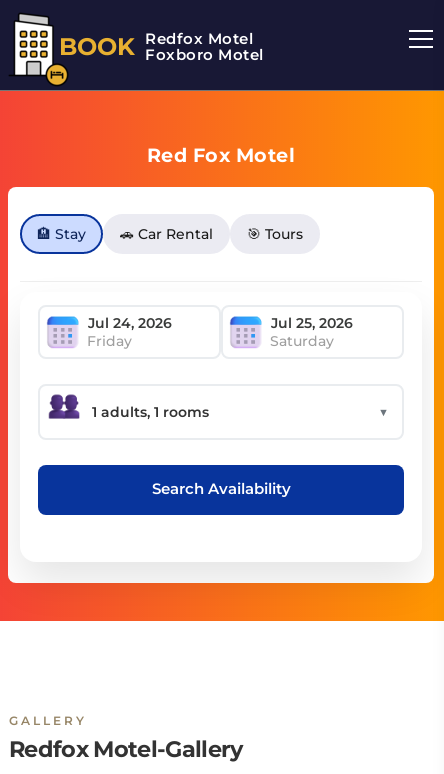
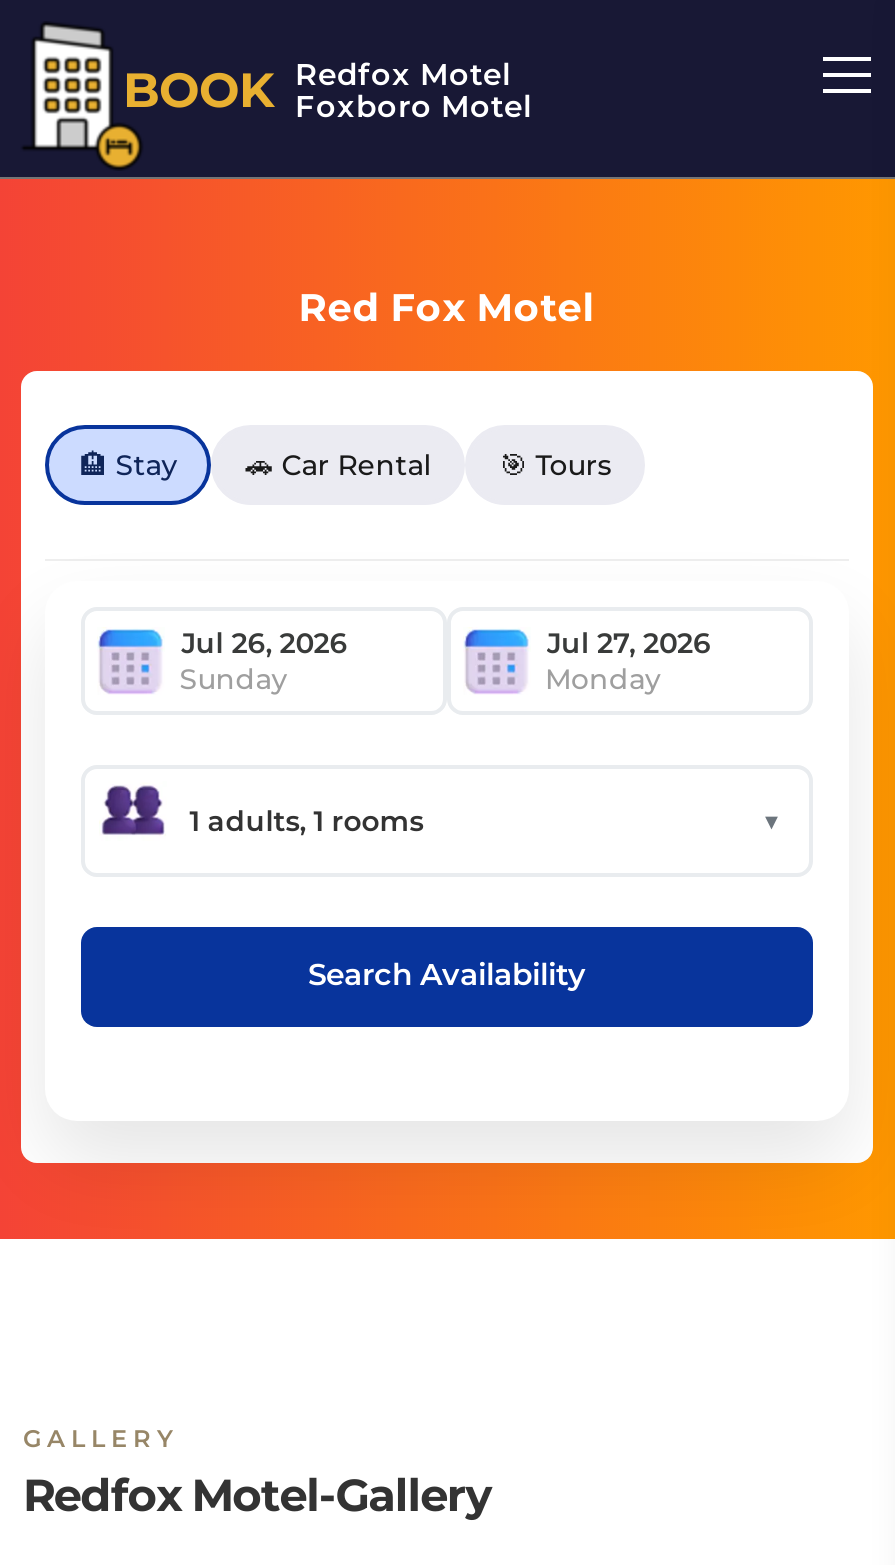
- Friday
- Saturday
+ Sunday
+ Monday
